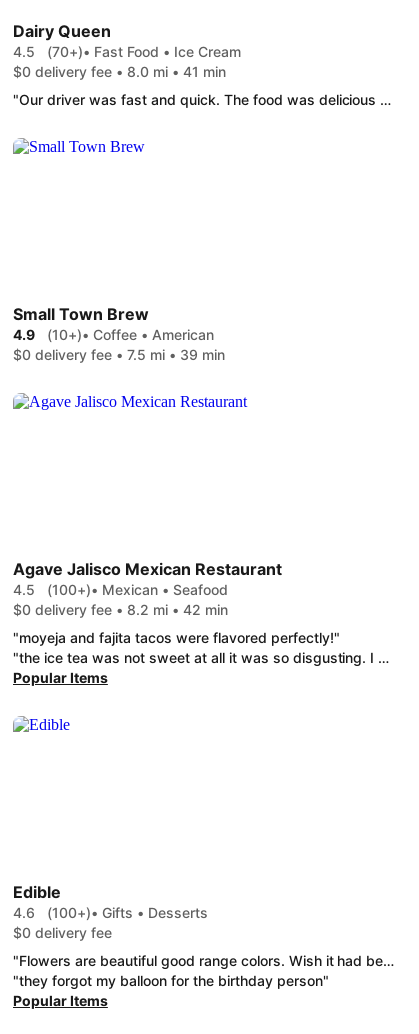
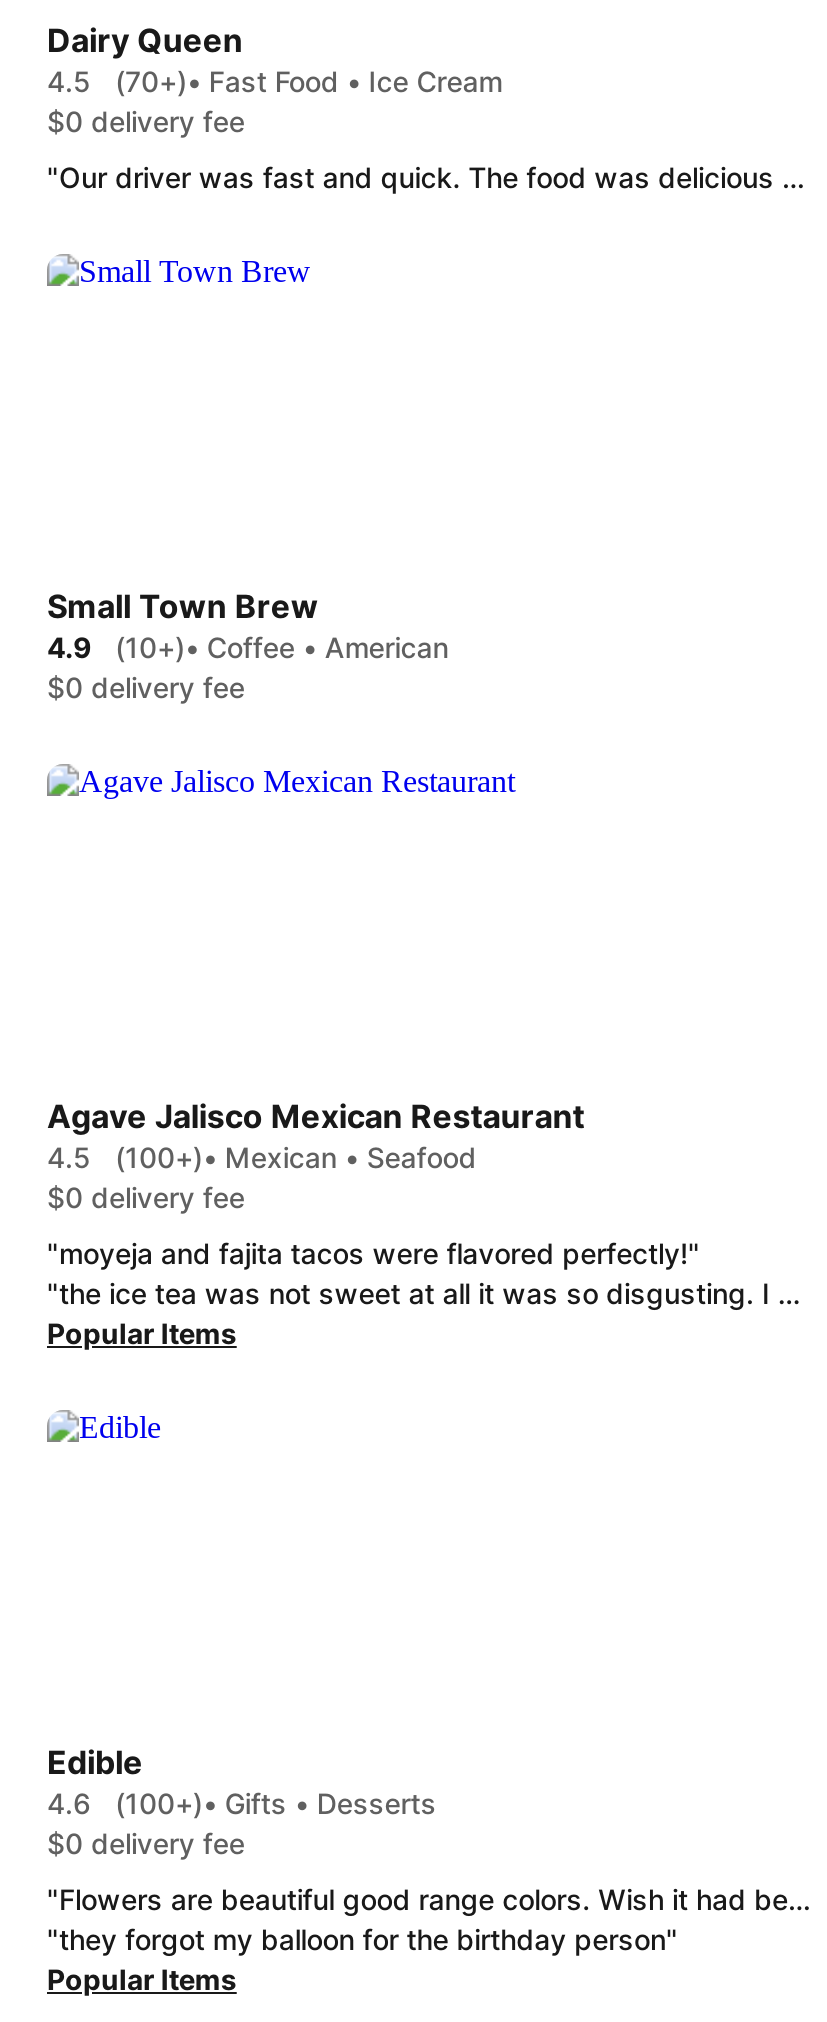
- $0 delivery fee • 8.0 mi • 41 min
+ $0 delivery fee

- $0 delivery fee • 7.5 mi • 39 min
+ $0 delivery fee

- $0 delivery fee • 8.2 mi • 42 min
+ $0 delivery fee
